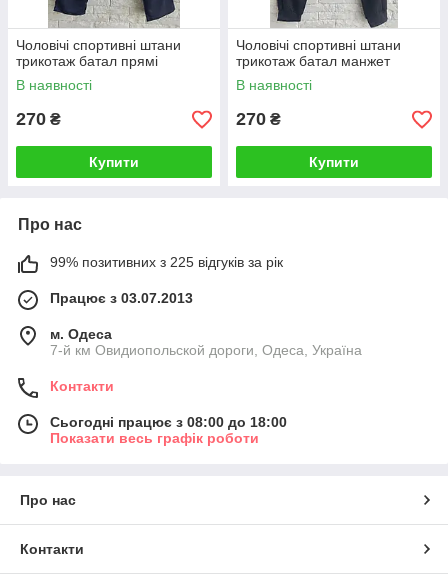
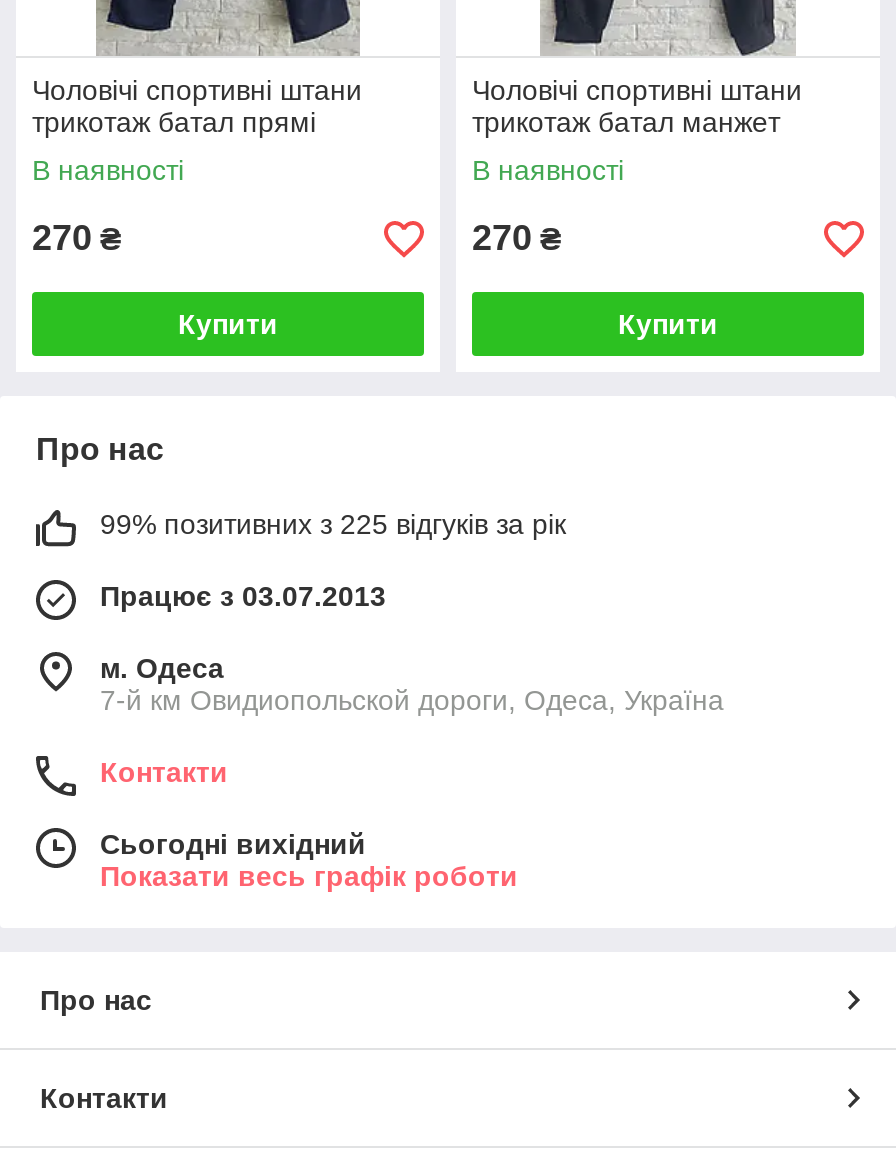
- Сьогодні працює з 08:00 до 18:00
+ Сьогодні вихідний
